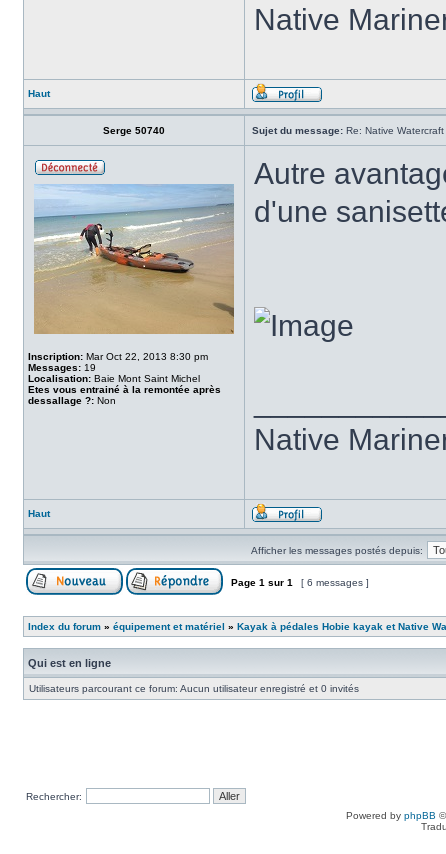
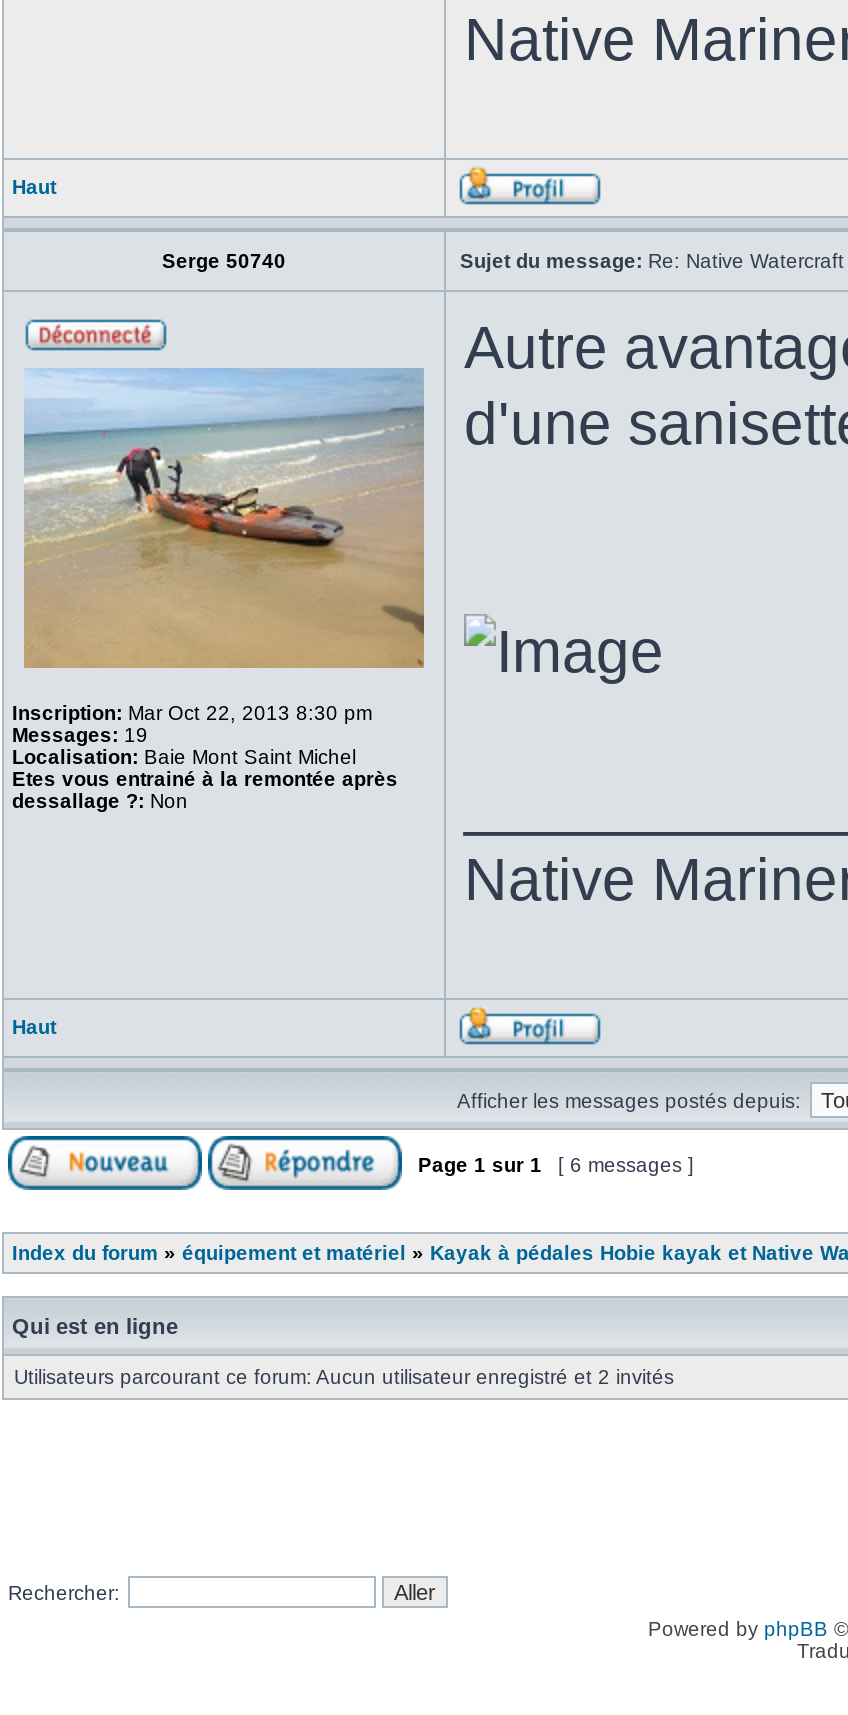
- Utilisateurs parcourant ce forum: Aucun utilisateur enregistré et 0 invités
+ Utilisateurs parcourant ce forum: Aucun utilisateur enregistré et 2 invités
